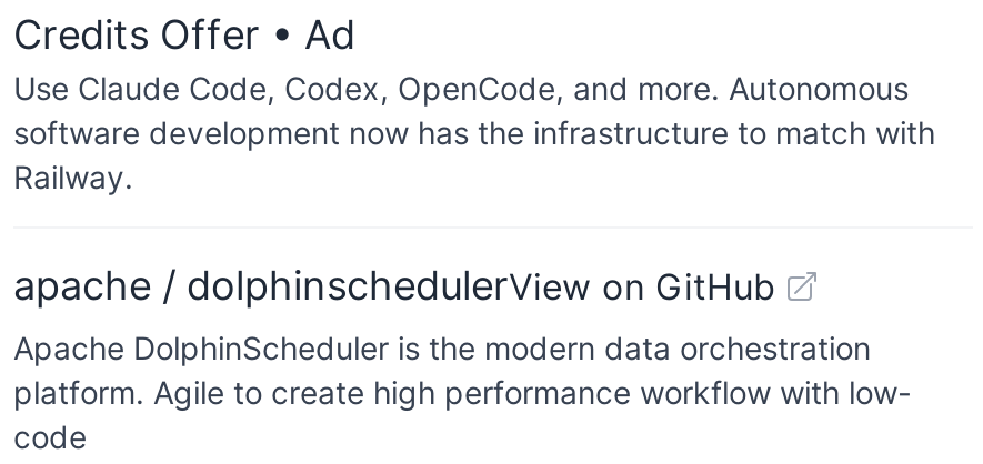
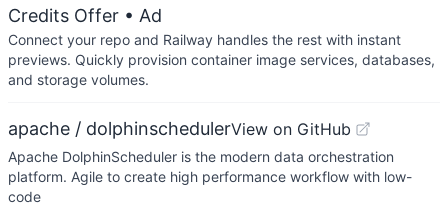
- Use Claude Code, Codex, OpenCode, and more. Autonomous
- software development now has the infrastructure to match with
- Railway.
+ Connect your repo and Railway handles the rest with instant
+ previews. Quickly provision container image services, databases,
+ and storage volumes.
